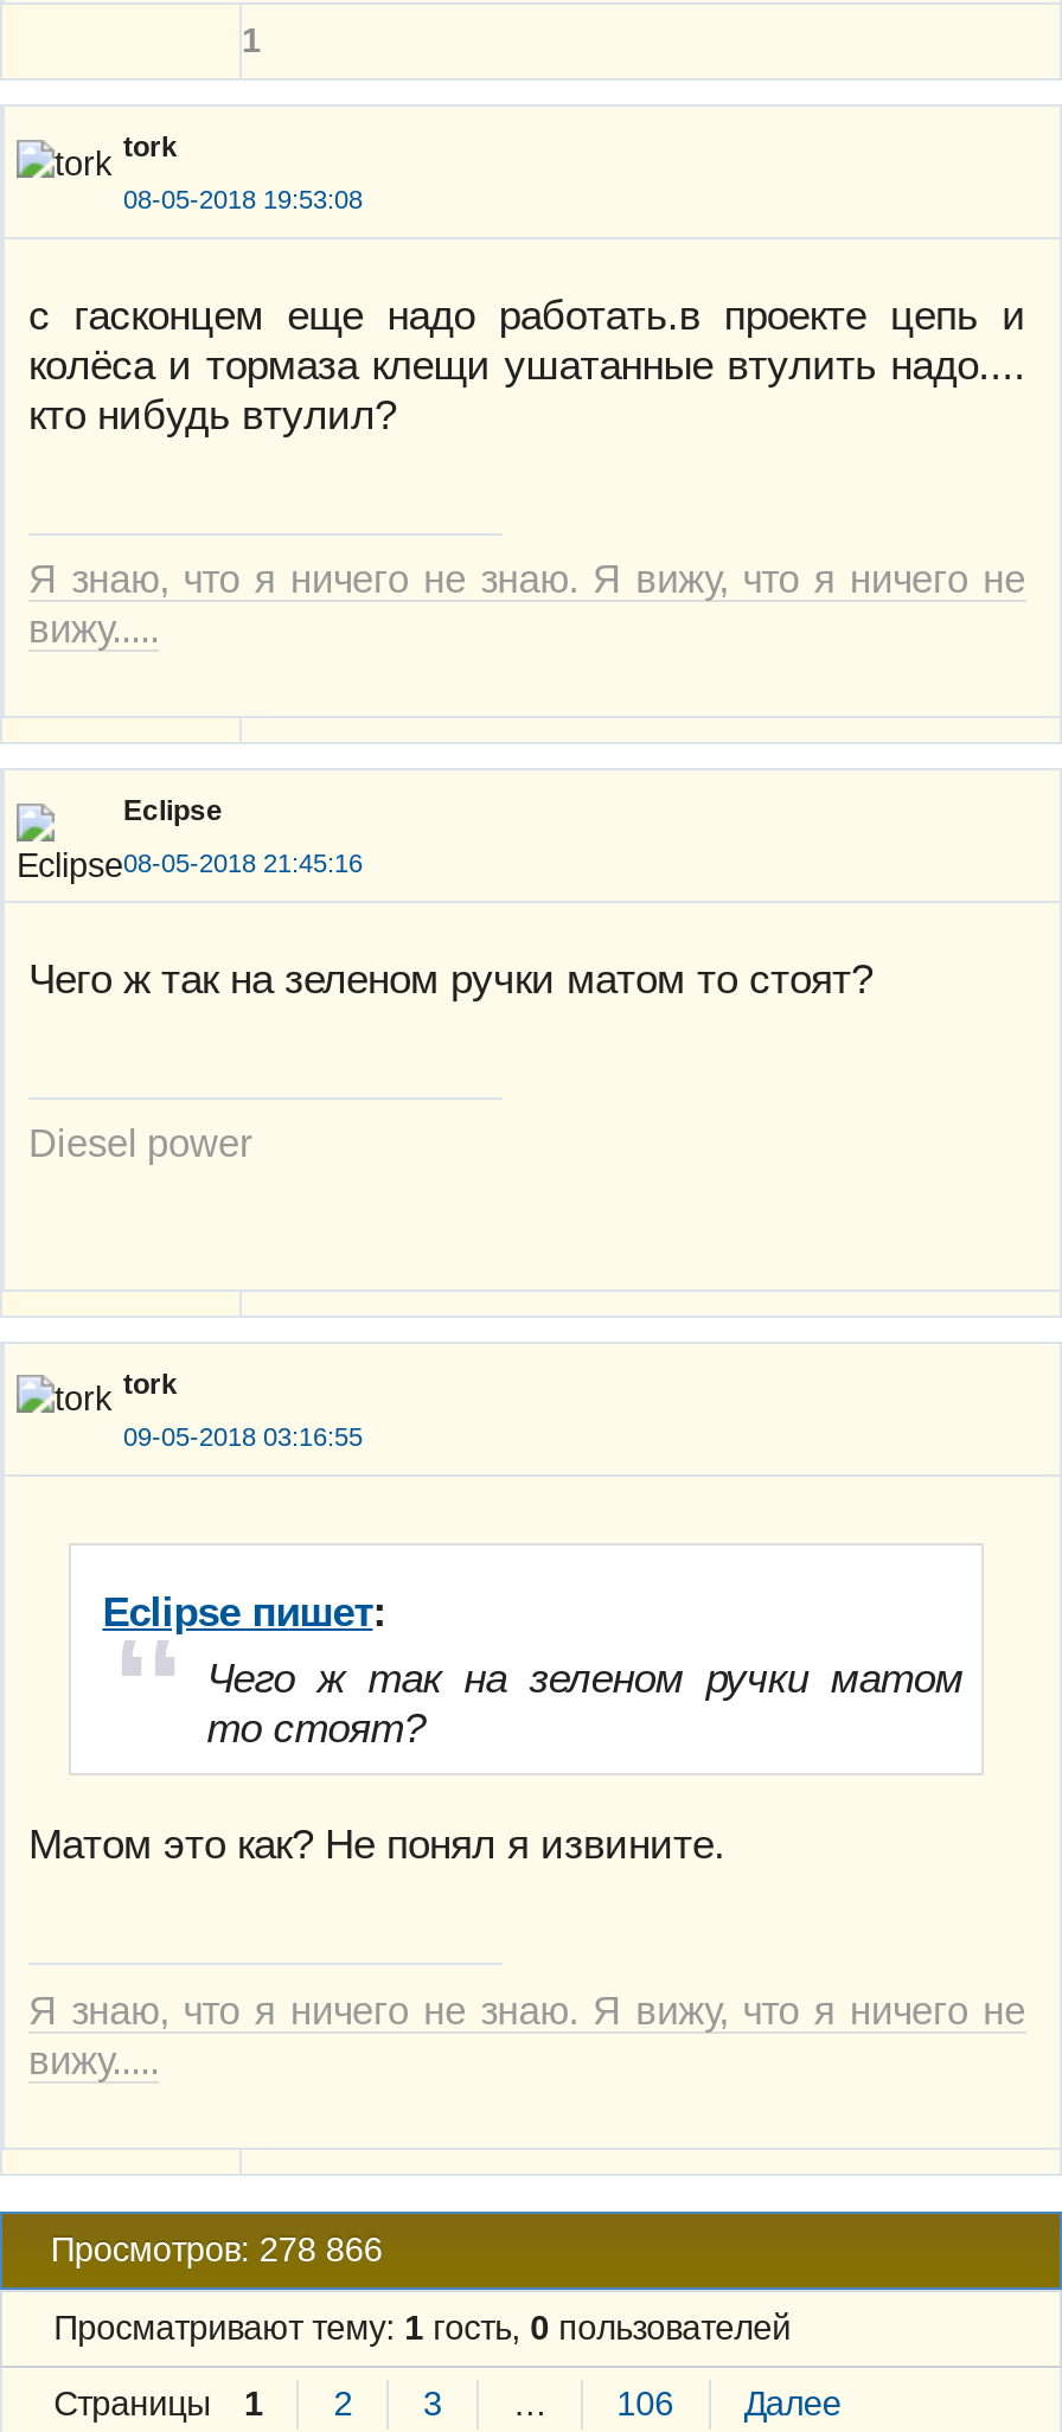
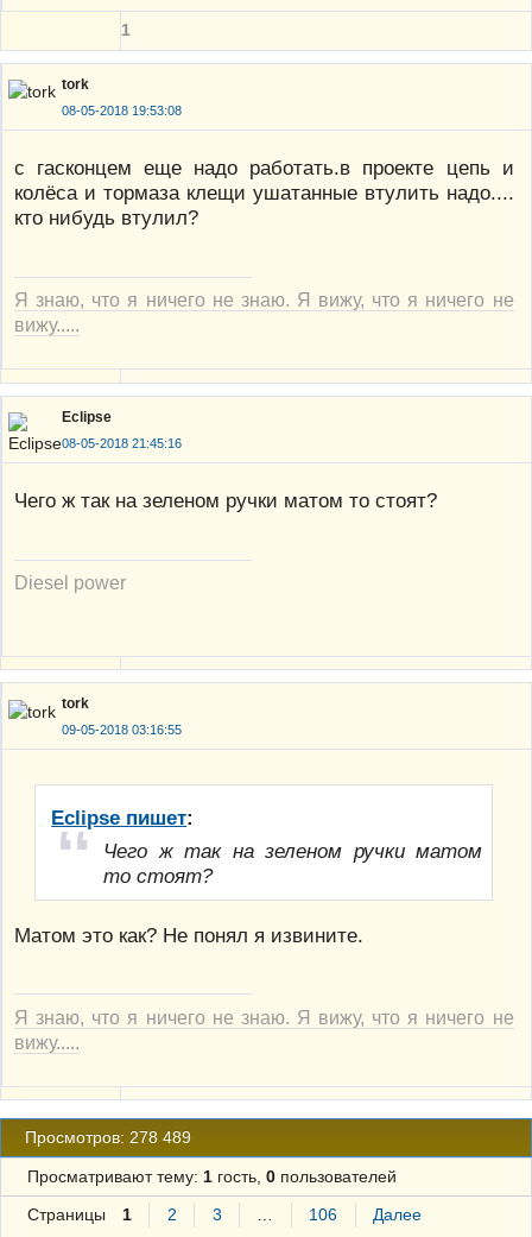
- Просмотров: 278 866
+ Просмотров: 278 489
